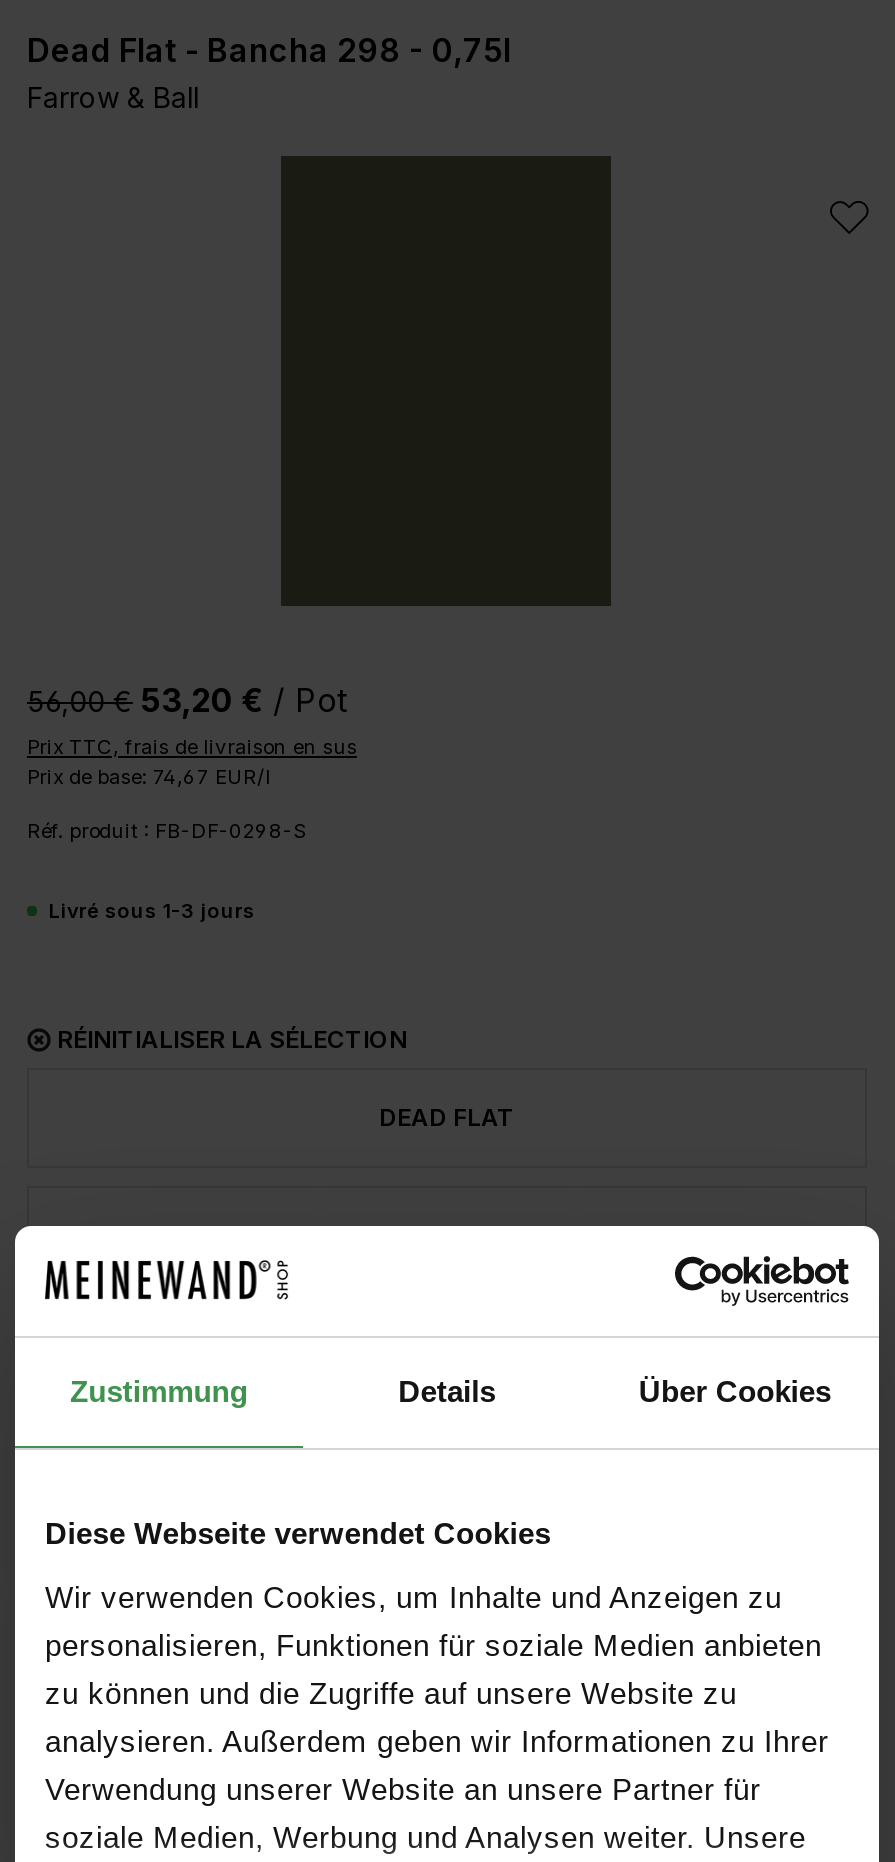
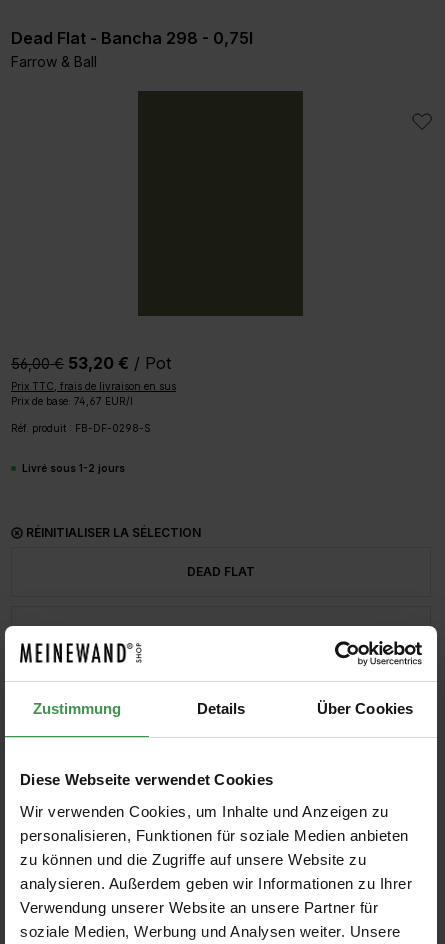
- Livré sous 1-3 jours
+ Livré sous 1-2 jours
